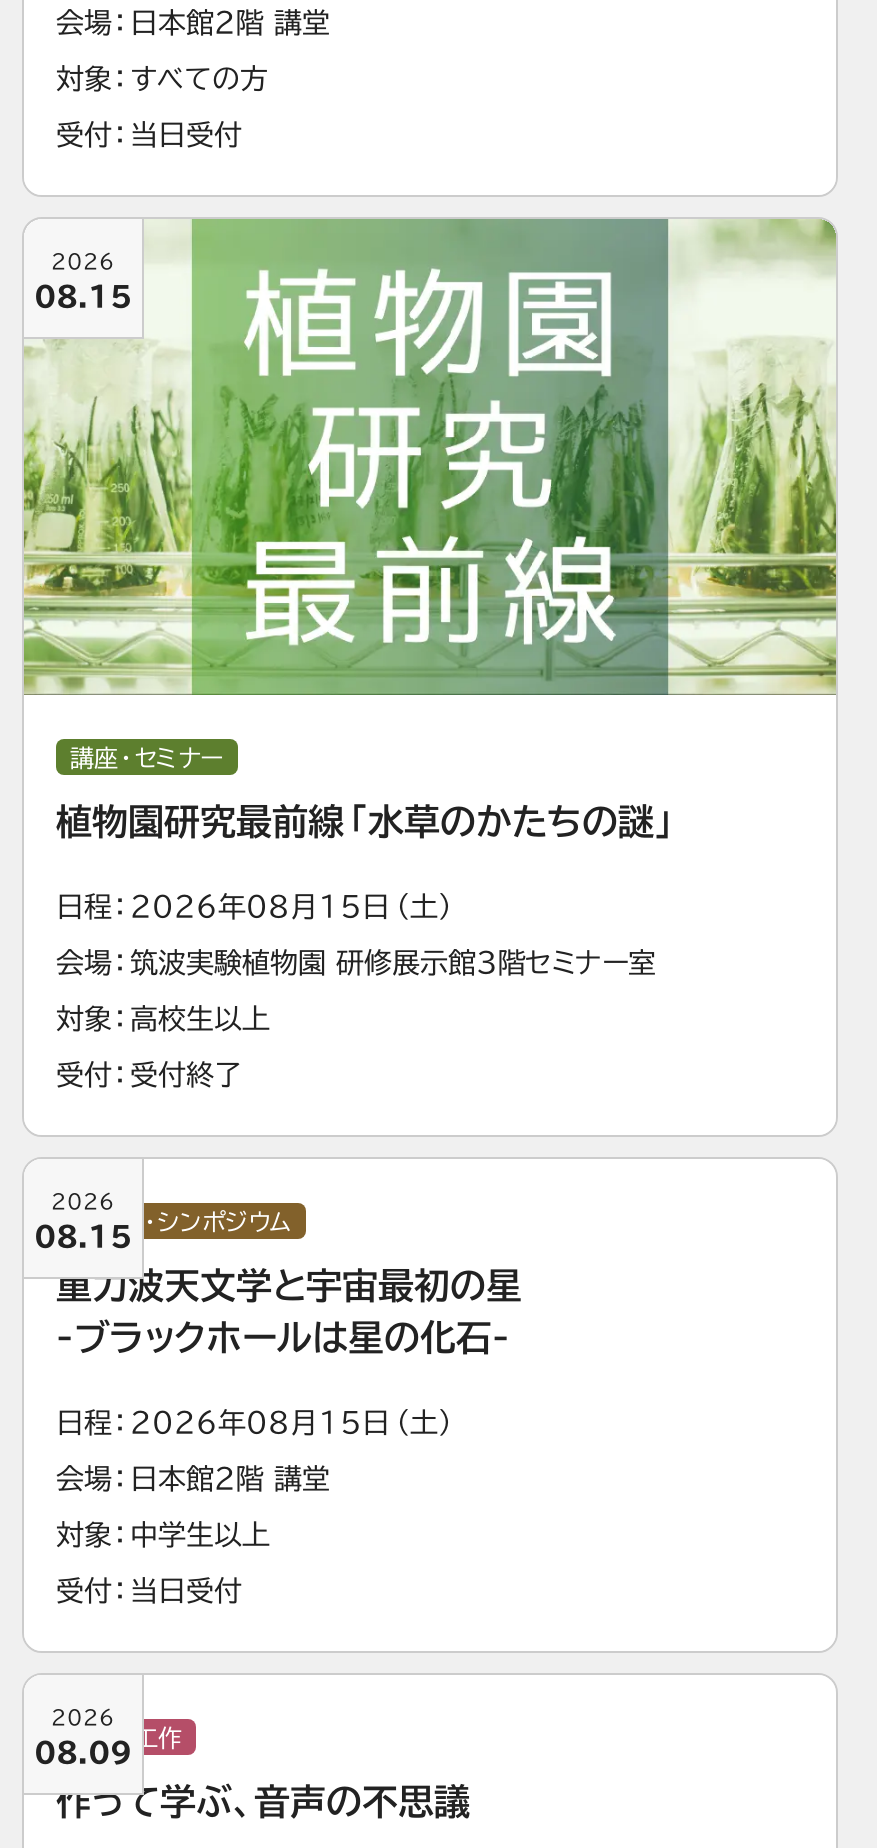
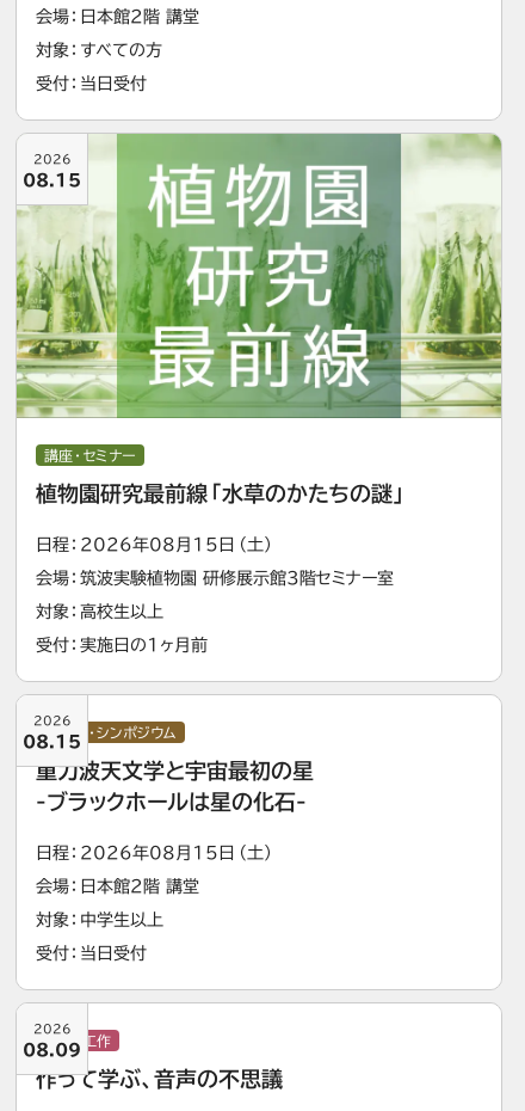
- 受付終了
+ 実施日の1ヶ月前
